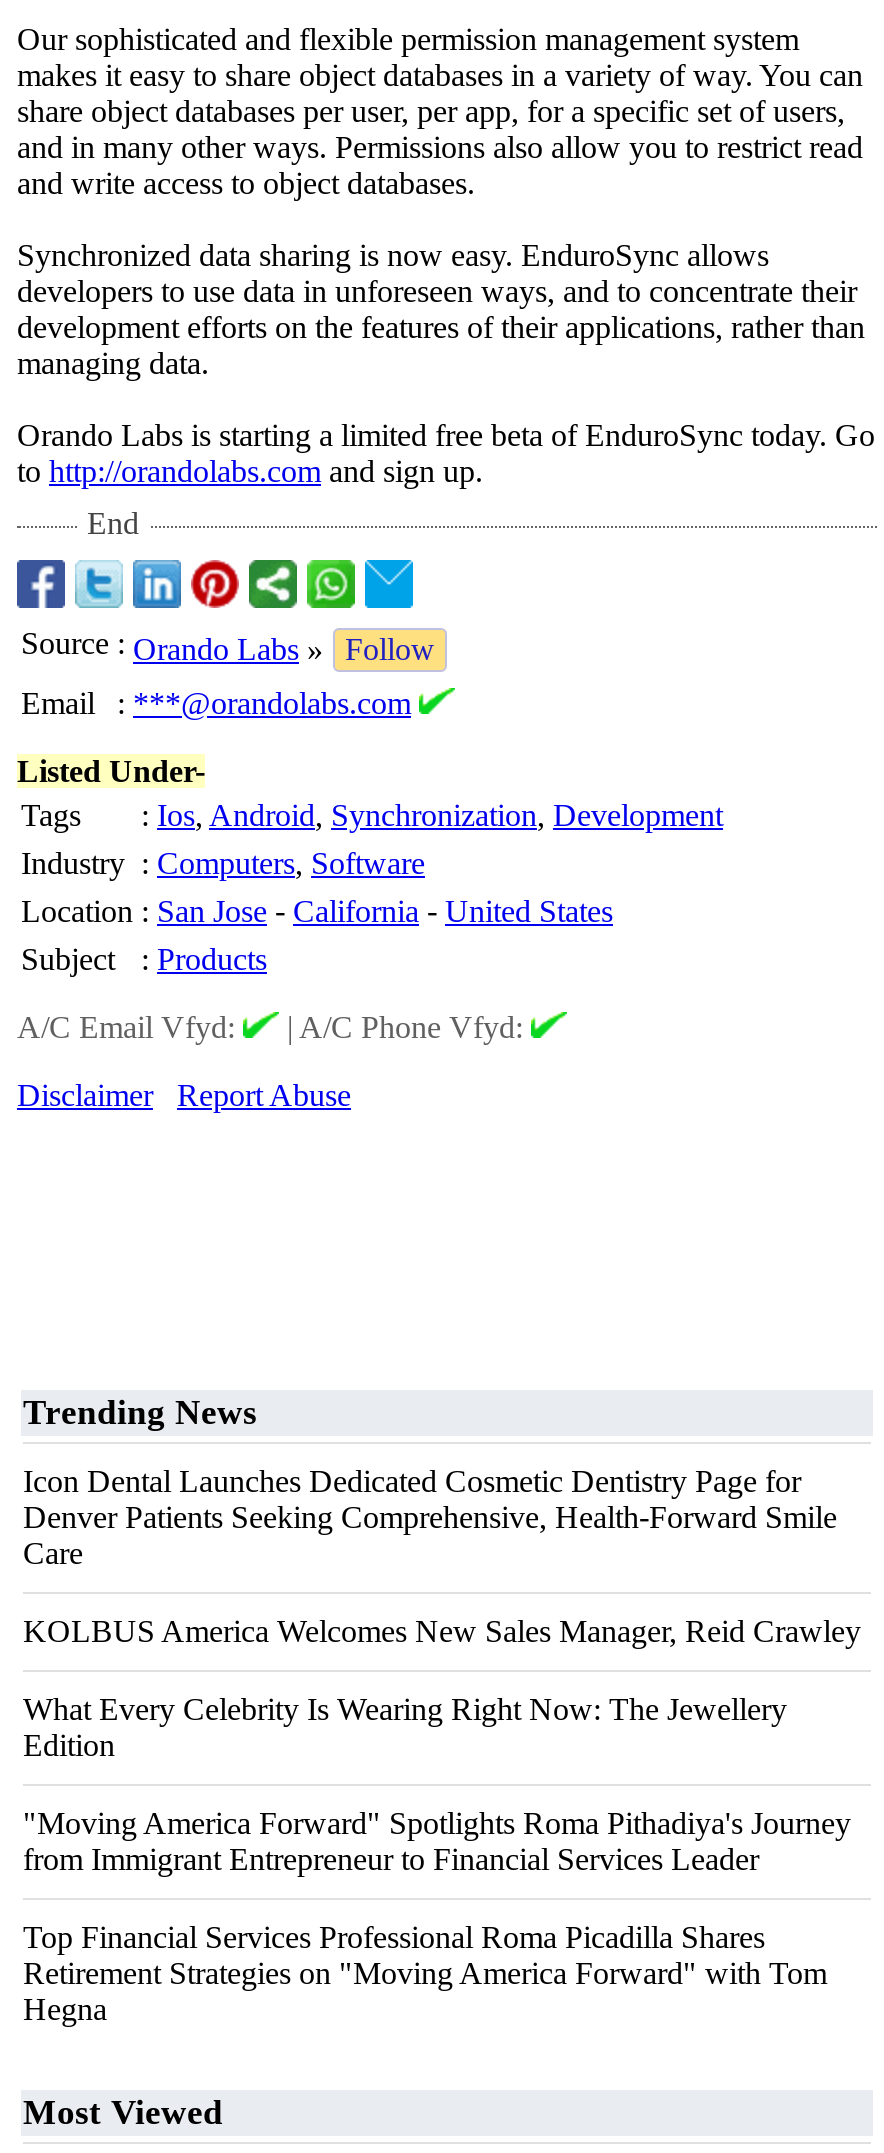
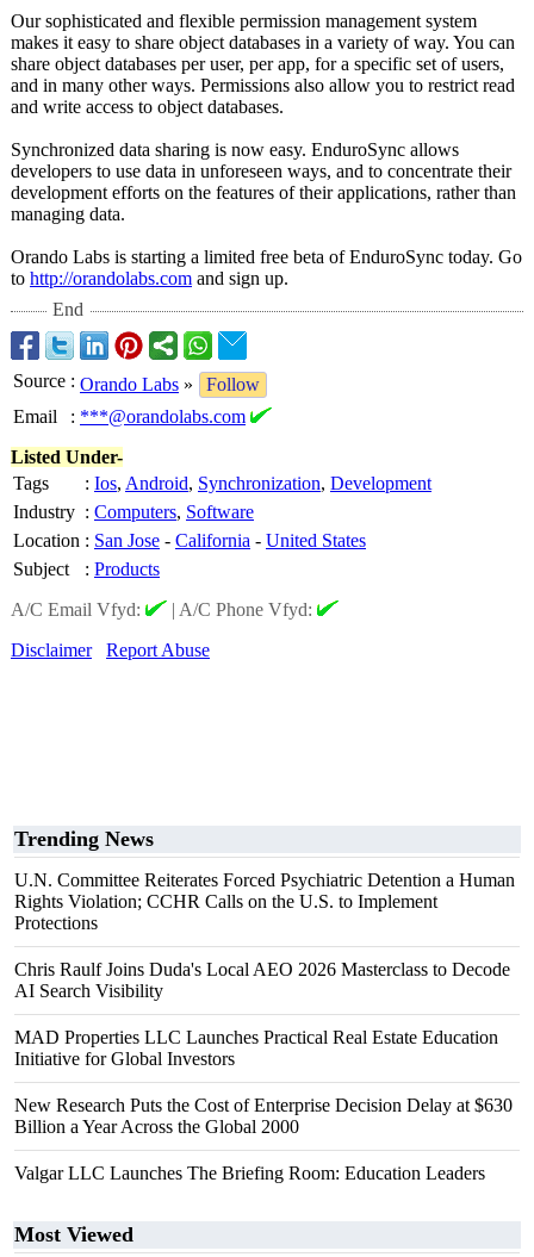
- Icon Dental Launches Dedicated Cosmetic Dentistry Page for
- Denver Patients Seeking Comprehensive, Health-Forward Smile
- Care
+ U.N. Committee Reiterates Forced Psychiatric Detention a Human
+ Rights Violation; CCHR Calls on the U.S. to Implement
+ Protections

- KOLBUS America Welcomes New Sales Manager, Reid Crawley
+ Chris Raulf Joins Duda's Local AEO 2026 Masterclass to Decode
+ AI Search Visibility

- What Every Celebrity Is Wearing Right Now: The Jewellery
- Edition
+ MAD Properties LLC Launches Practical Real Estate Education
+ Initiative for Global Investors

- "Moving America Forward" Spotlights Roma Pithadiya's Journey
- from Immigrant Entrepreneur to Financial Services Leader
+ New Research Puts the Cost of Enterprise Decision Delay at $630
+ Billion a Year Across the Global 2000

- Top Financial Services Professional Roma Picadilla Shares
- Retirement Strategies on "Moving America Forward" with Tom
- Hegna
+ Valgar LLC Launches The Briefing Room: Education Leaders
